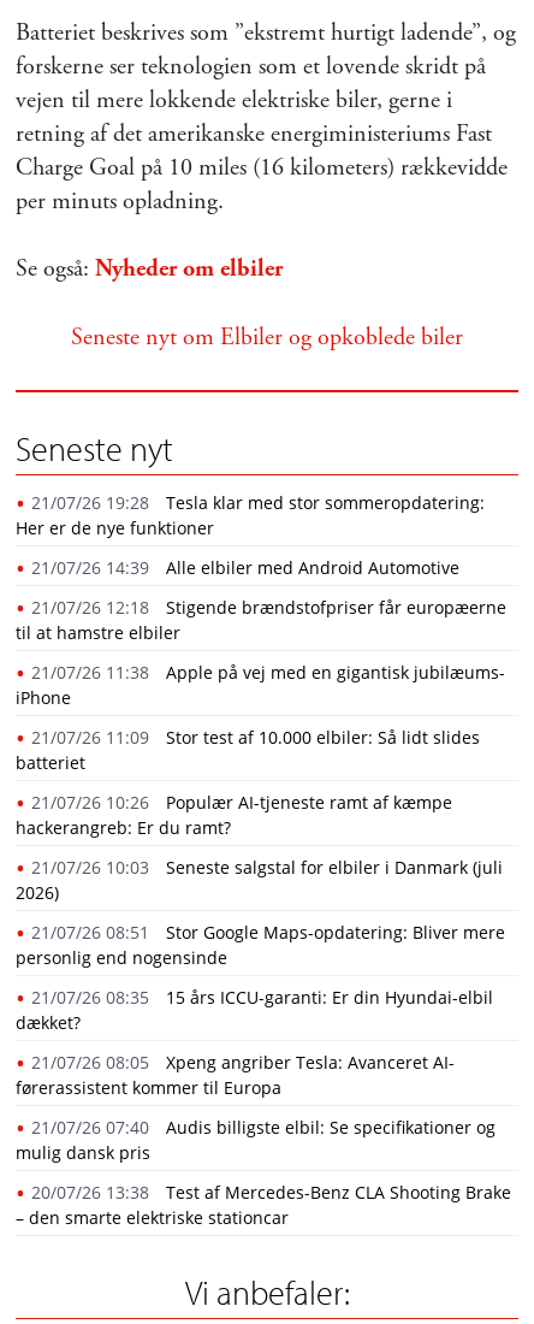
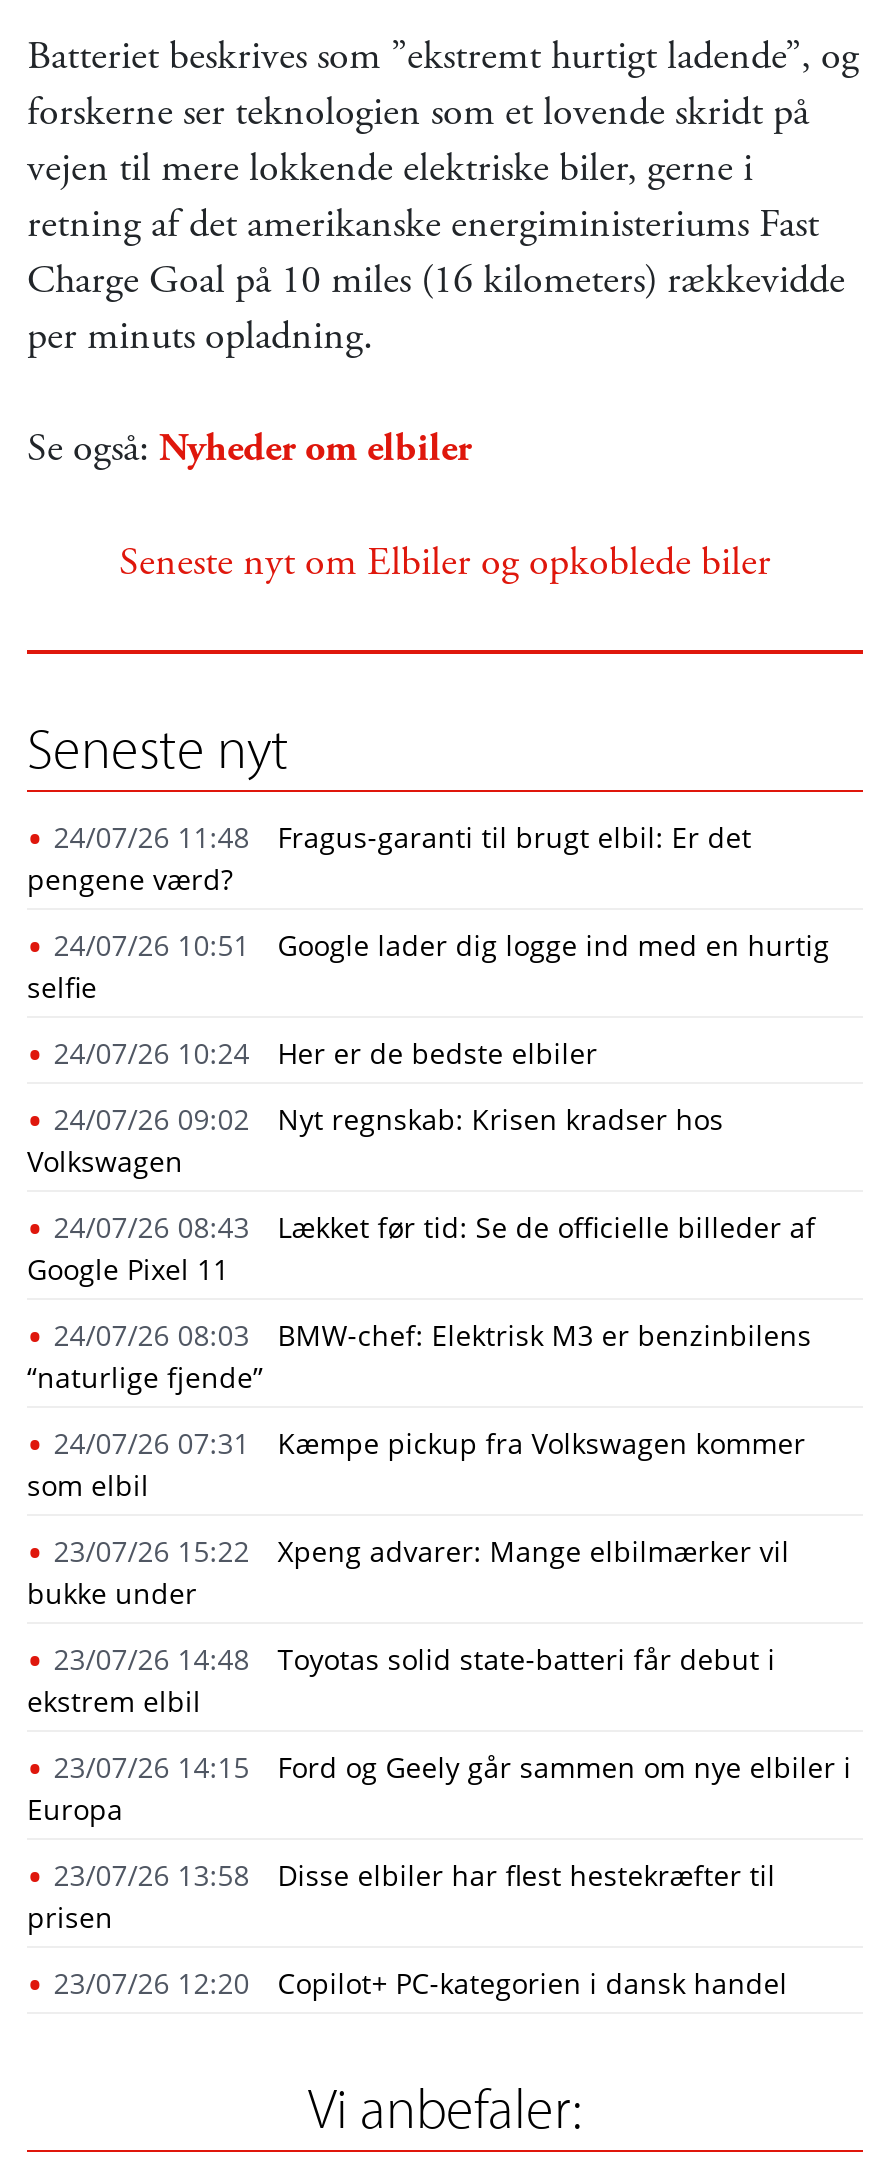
- 21/07/26 19:28
- Tesla klar med stor sommeropdatering:
- Her er de nye funktioner
+ 24/07/26 11:48
+ Fragus-garanti til brugt elbil: Er det
+ pengene værd?

- 21/07/26 14:39
- Alle elbiler med Android Automotive
+ 24/07/26 10:51
+ Google lader dig logge ind med en hurtig
+ selfie

- 21/07/26 12:18
- Stigende brændstofpriser får europæerne
- til at hamstre elbiler
+ 24/07/26 10:24
+ Her er de bedste elbiler

- 21/07/26 11:38
- Apple på vej med en gigantisk jubilæums-
- iPhone
+ 24/07/26 09:02
+ Nyt regnskab: Krisen kradser hos
+ Volkswagen

- 21/07/26 11:09
- Stor test af 10.000 elbiler: Så lidt slides
- batteriet
+ 24/07/26 08:43
+ Lækket før tid: Se de officielle billeder af
+ Google Pixel 11

- 21/07/26 10:26
- Populær AI-tjeneste ramt af kæmpe
- hackerangreb: Er du ramt?
+ 24/07/26 08:03
+ BMW-chef: Elektrisk M3 er benzinbilens
+ “naturlige fjende”

- 21/07/26 10:03
- Seneste salgstal for elbiler i Danmark (juli
- 2026)
+ 24/07/26 07:31
+ Kæmpe pickup fra Volkswagen kommer
+ som elbil

- 21/07/26 08:51
- Stor Google Maps-opdatering: Bliver mere
- personlig end nogensinde
+ 23/07/26 15:22
+ Xpeng advarer: Mange elbilmærker vil
+ bukke under

- 21/07/26 08:35
- 15 års ICCU-garanti: Er din Hyundai-elbil
- dækket?
+ 23/07/26 14:48
+ Toyotas solid state-batteri får debut i
+ ekstrem elbil

- 21/07/26 08:05
- Xpeng angriber Tesla: Avanceret AI-
- førerassistent kommer til Europa
+ 23/07/26 14:15
+ Ford og Geely går sammen om nye elbiler i
+ Europa

- 21/07/26 07:40
- Audis billigste elbil: Se specifikationer og
- mulig dansk pris
+ 23/07/26 13:58
+ Disse elbiler har flest hestekræfter til
+ prisen

- 20/07/26 13:38
- Test af Mercedes-Benz CLA Shooting Brake
- – den smarte elektriske stationcar
+ 23/07/26 12:20
+ Copilot+ PC-kategorien i dansk handel
